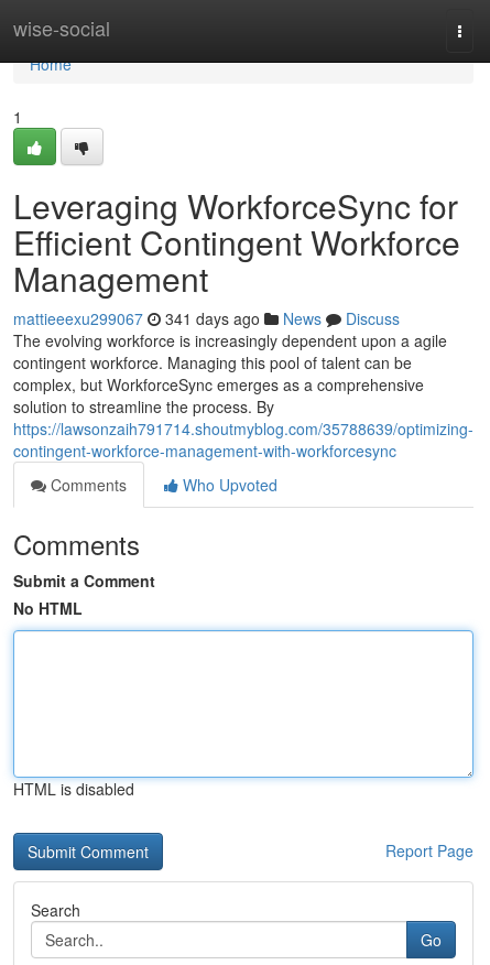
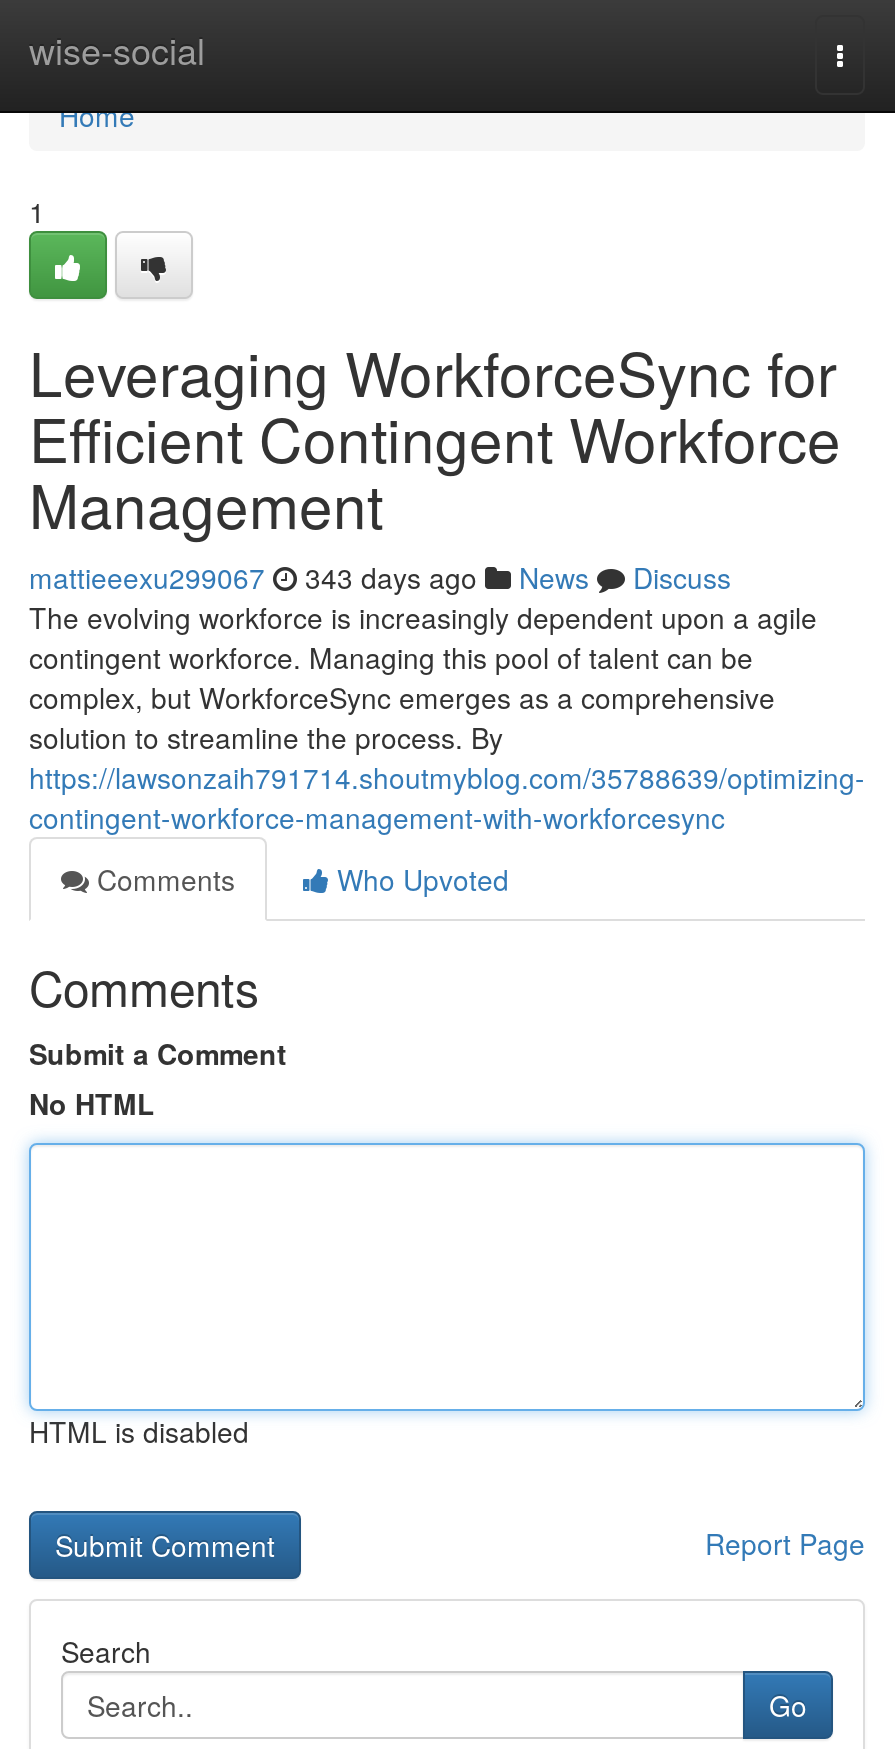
- mattieeexu299067 341 days ago News Discuss
+ mattieeexu299067 343 days ago News Discuss
